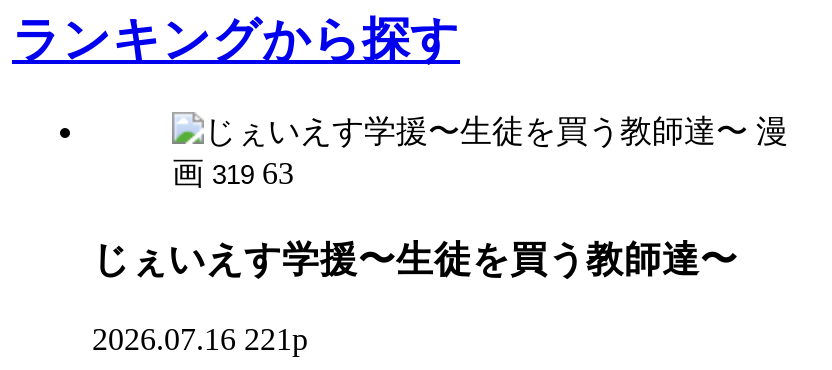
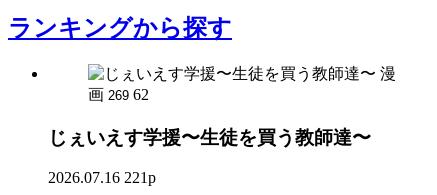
- 画 319 63
+ 画 269 62
